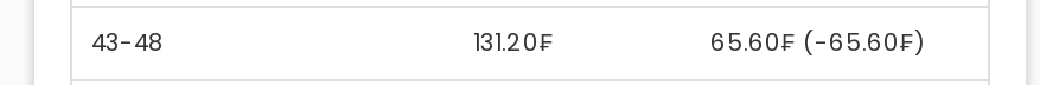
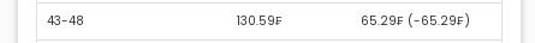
- 131.20₣
+ 130.59₣

- 65.60₣ (-65.60₣)
+ 65.29₣ (-65.29₣)
